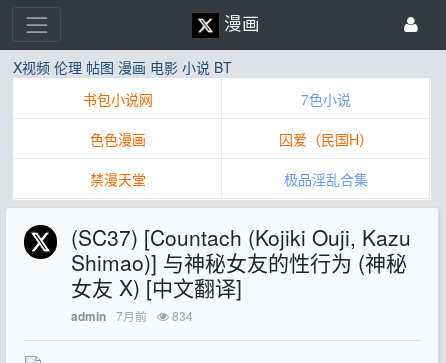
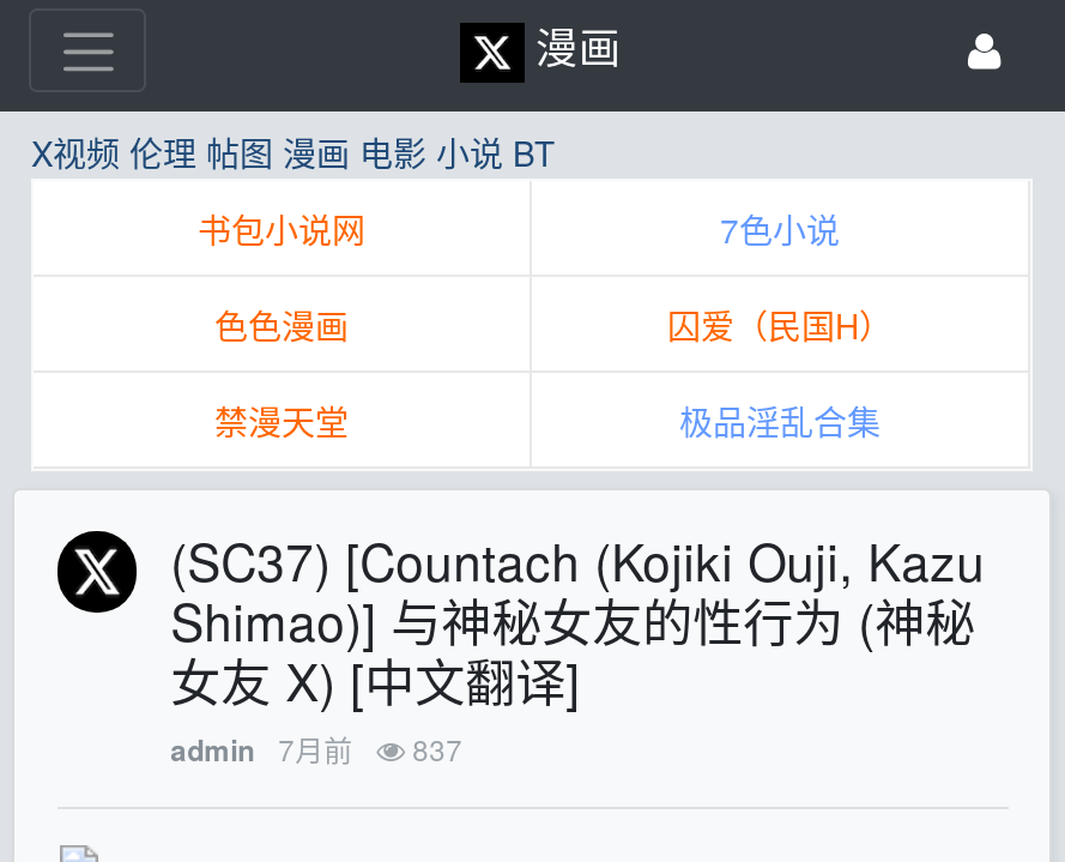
- admin 7月前 834
+ admin 7月前 837
